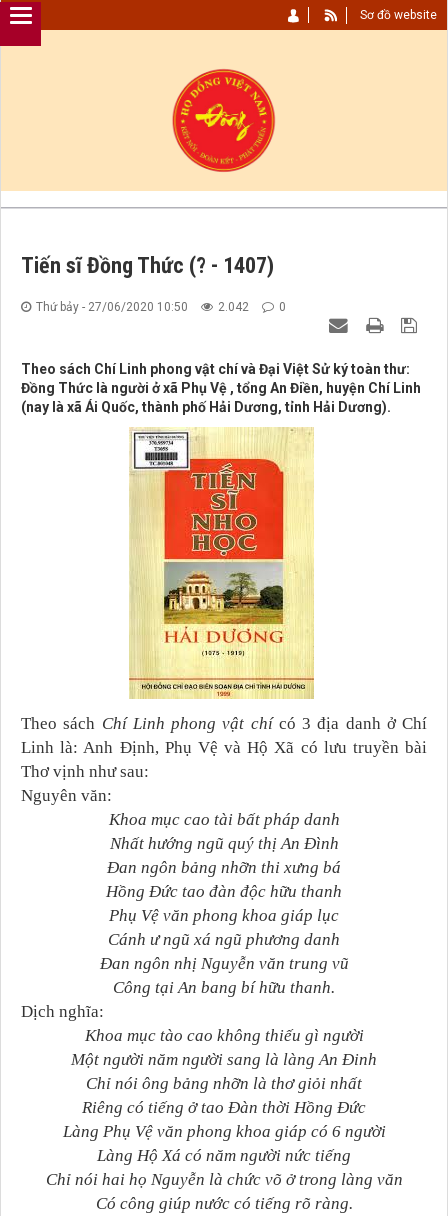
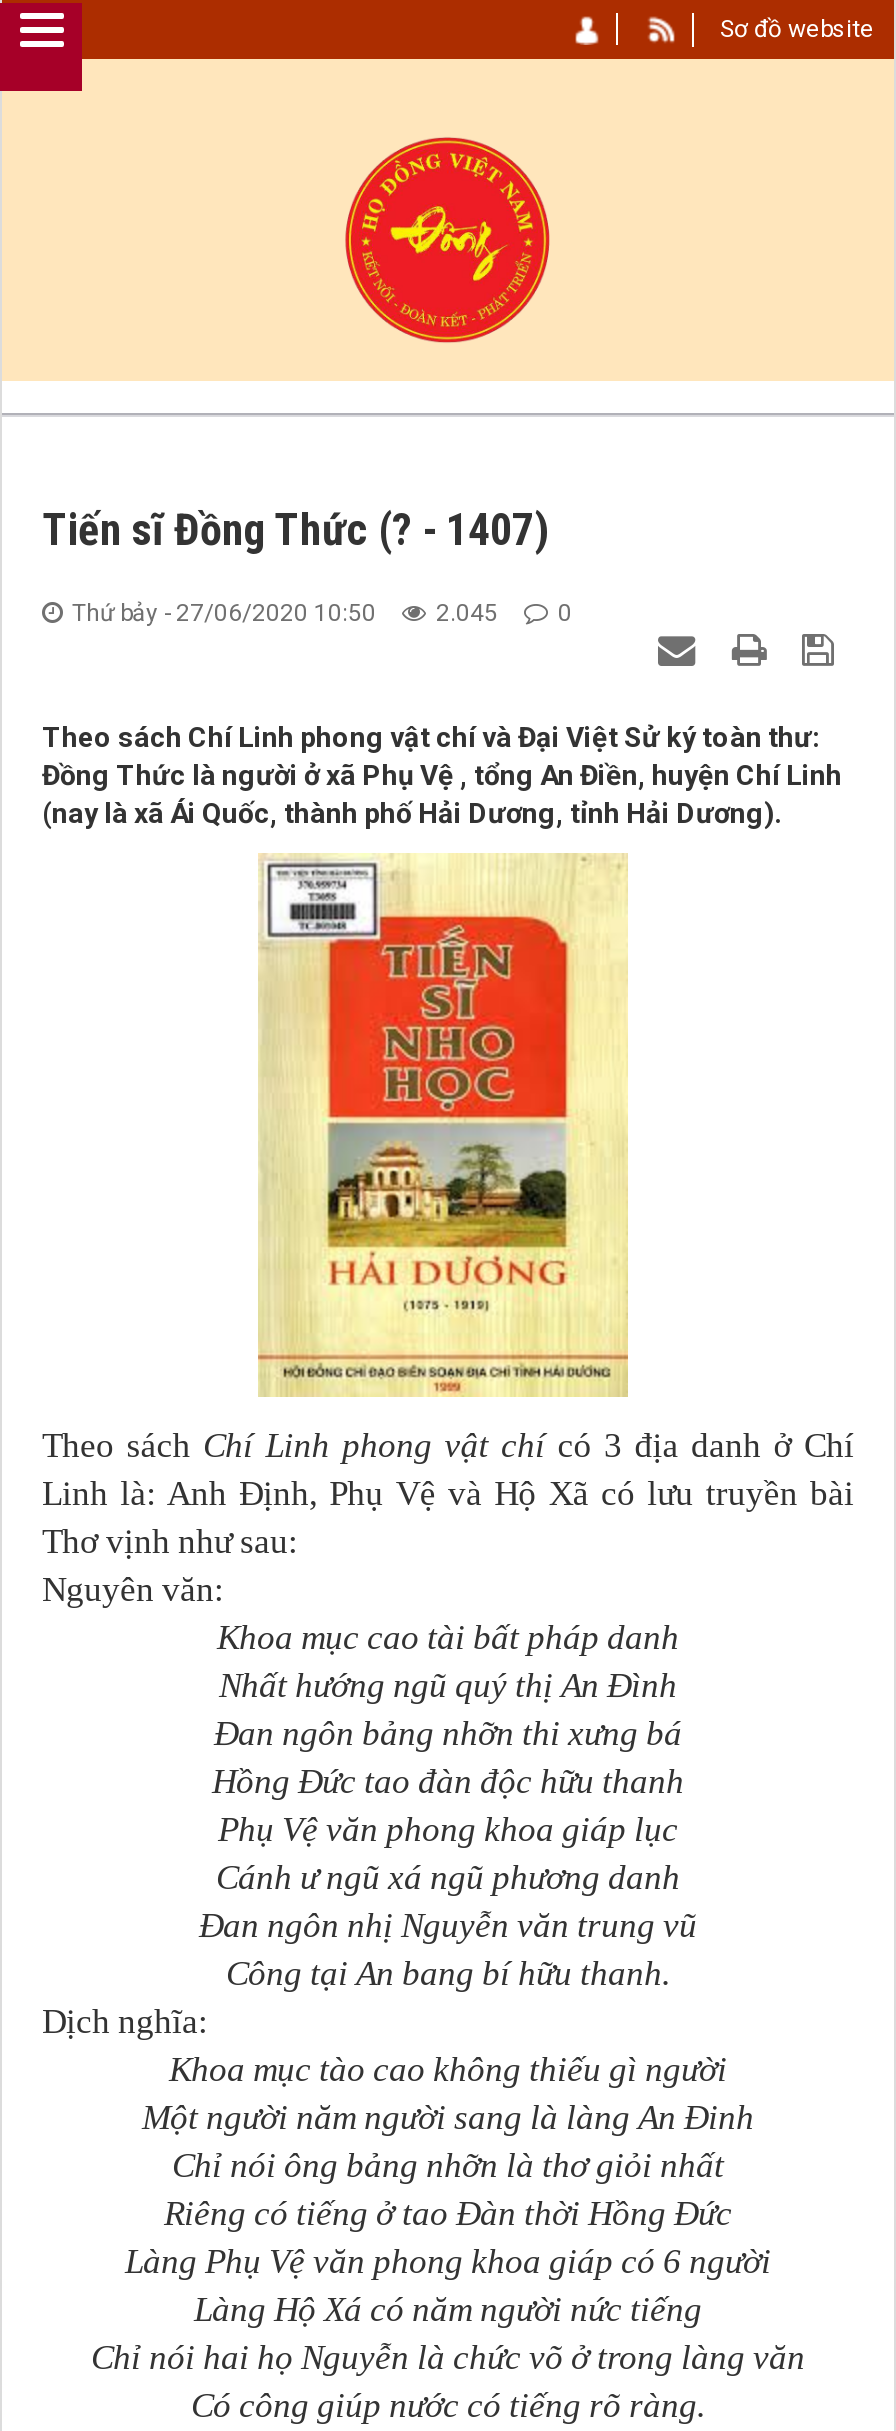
- 2.042
+ 2.045
